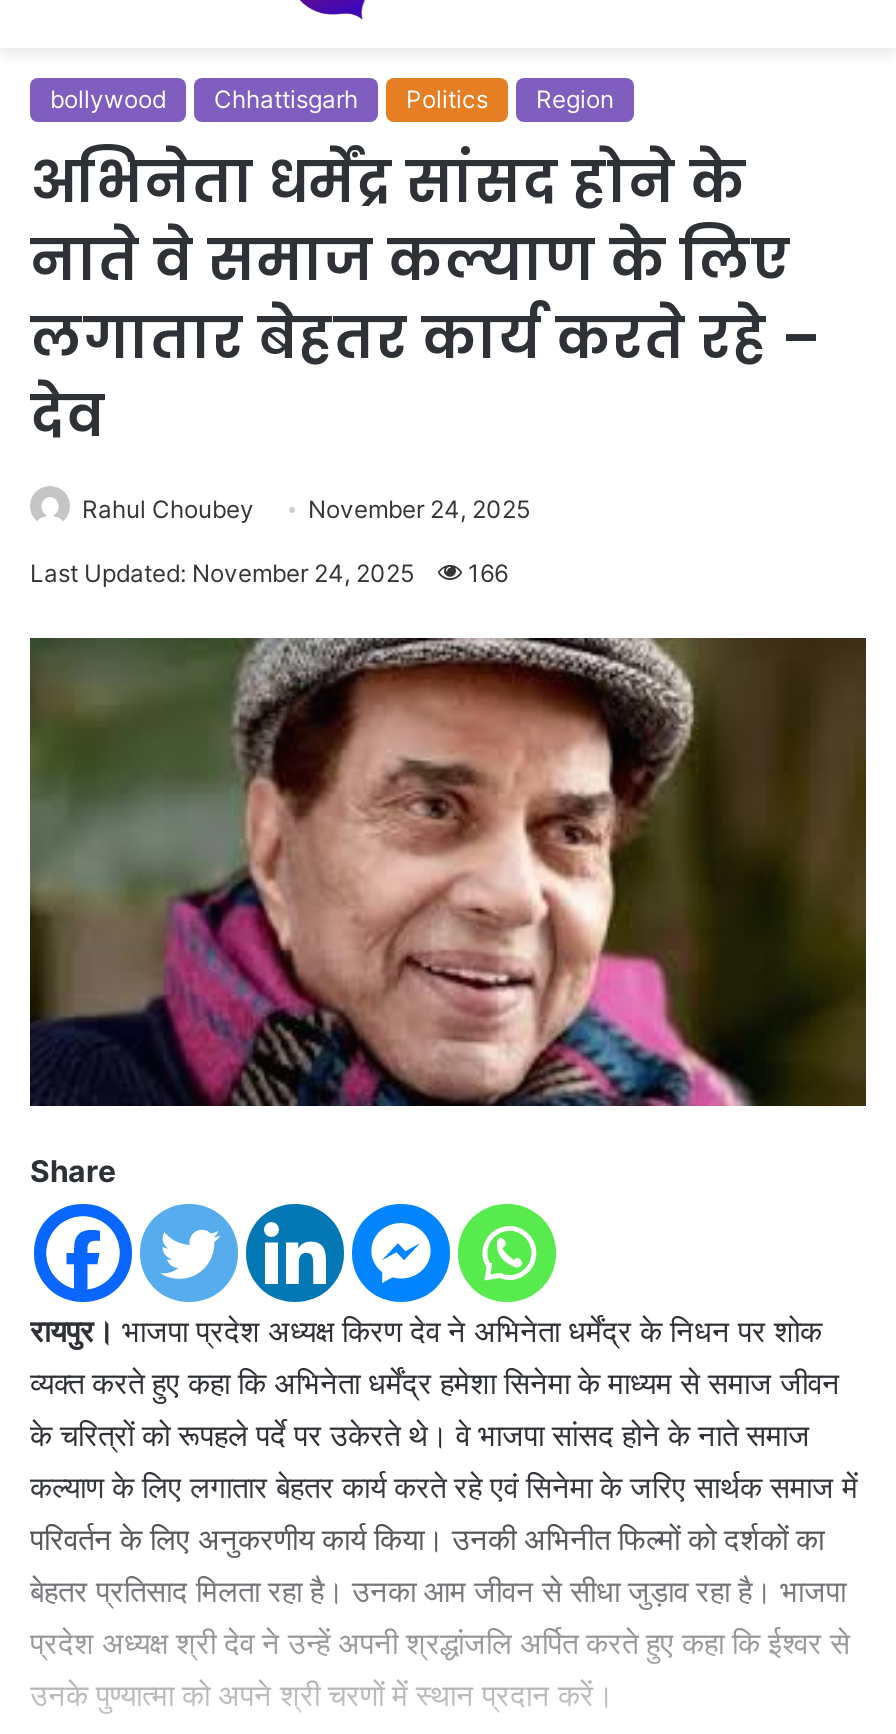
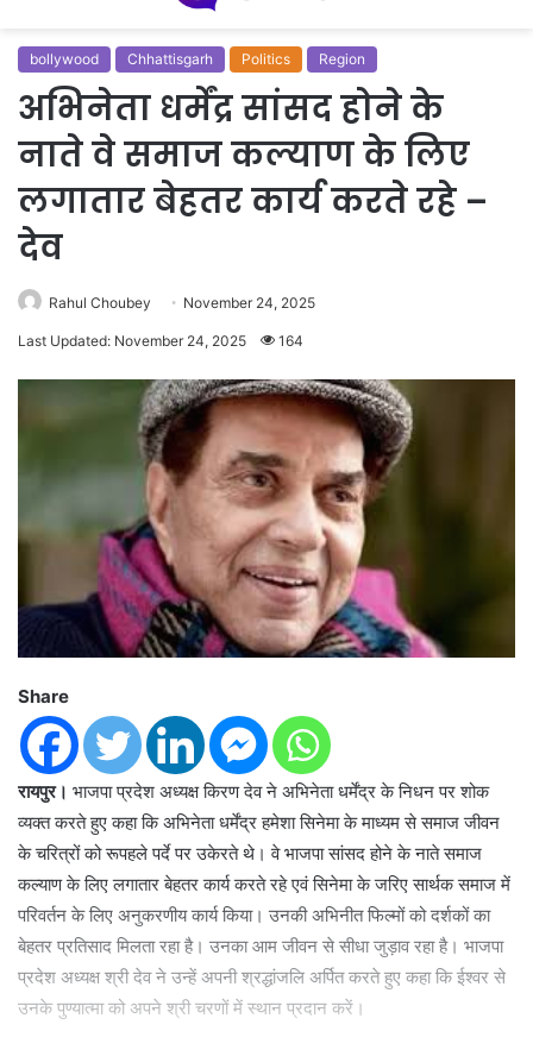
- Last Updated: November 24, 2025 166
+ Last Updated: November 24, 2025 164
